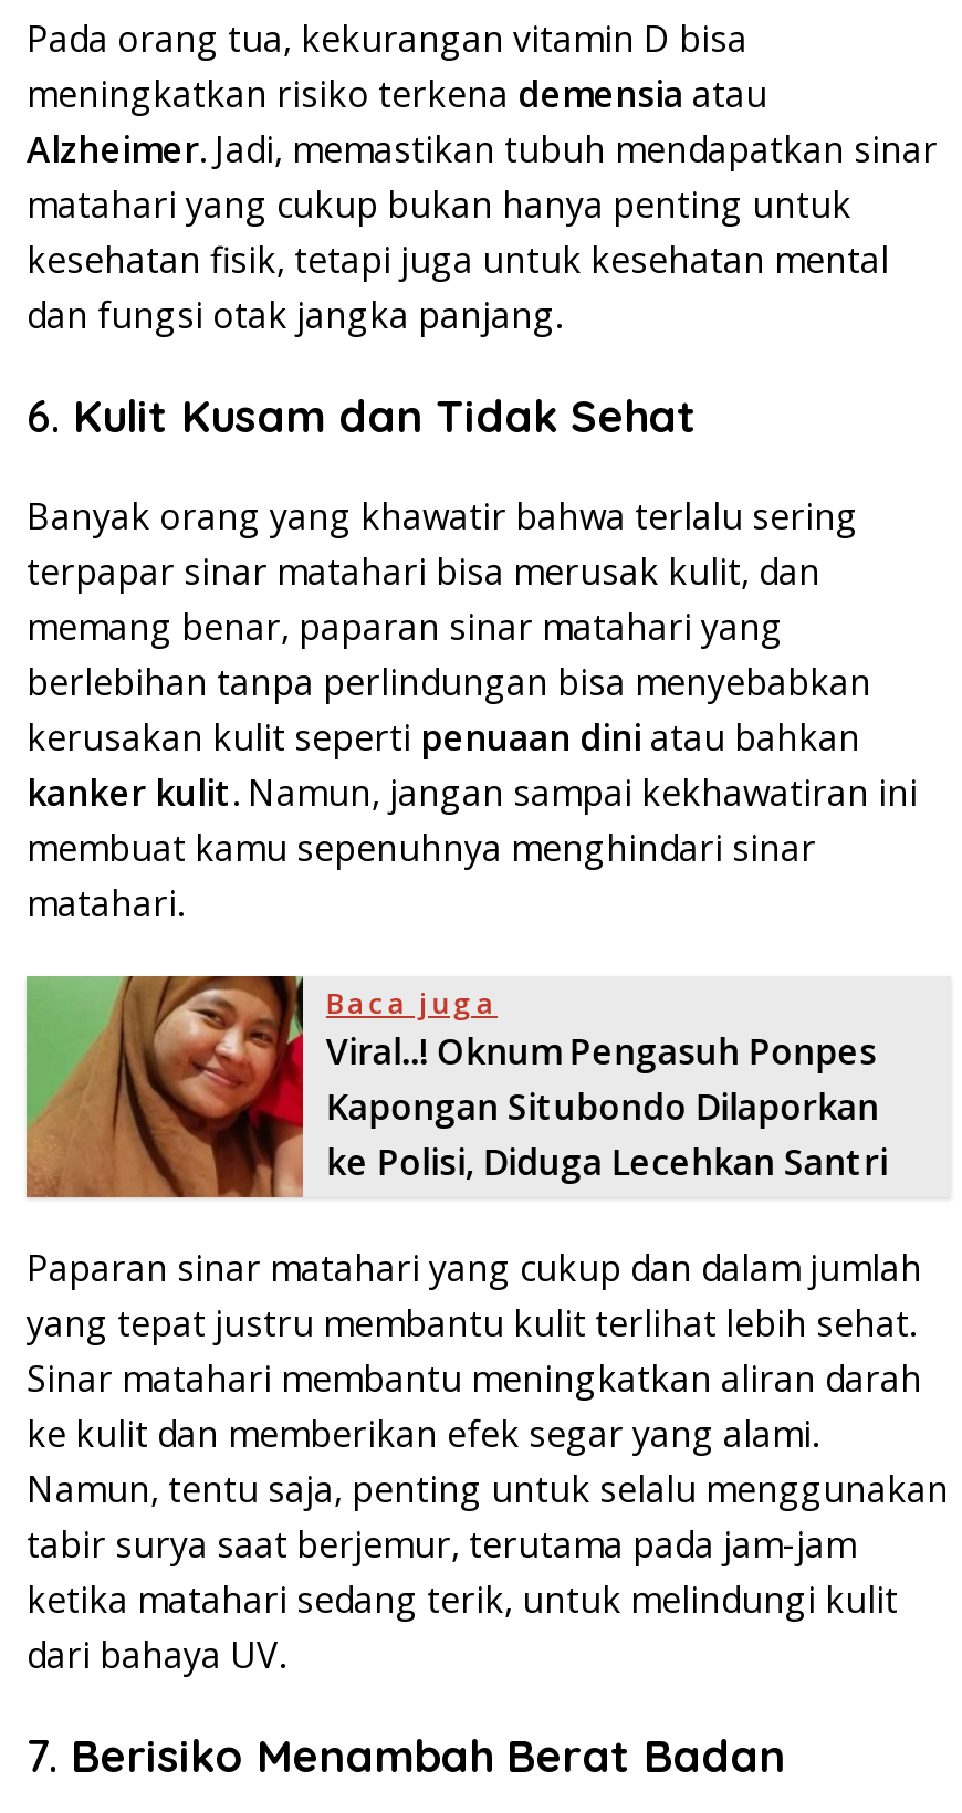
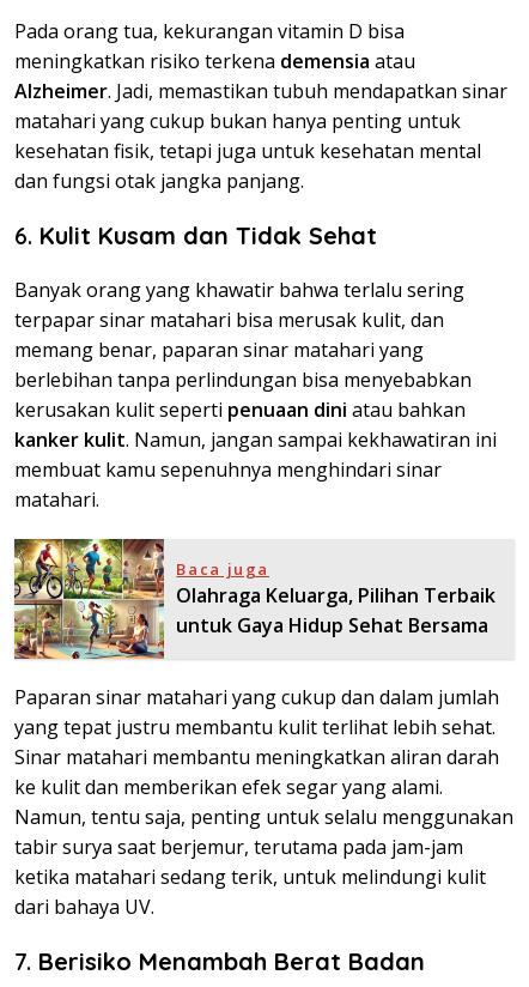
- [image]
- Viral..! Oknum Pengasuh Ponpes
- Kapongan Situbondo Dilaporkan
- ke Polisi, Diduga Lecehkan Santri
+ [image]
+ Olahraga Keluarga, Pilihan Terbaik
+ untuk Gaya Hidup Sehat Bersama
